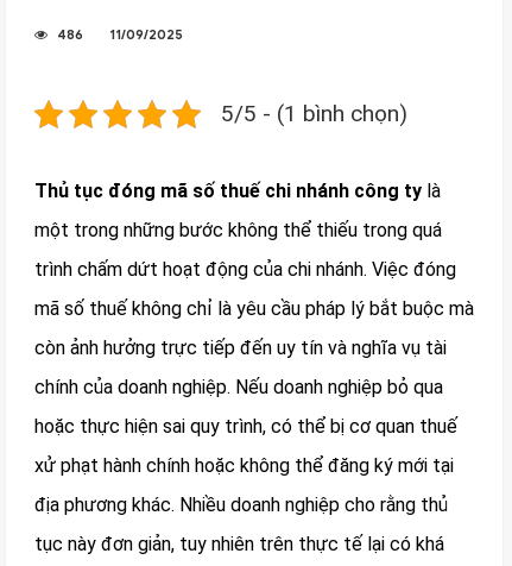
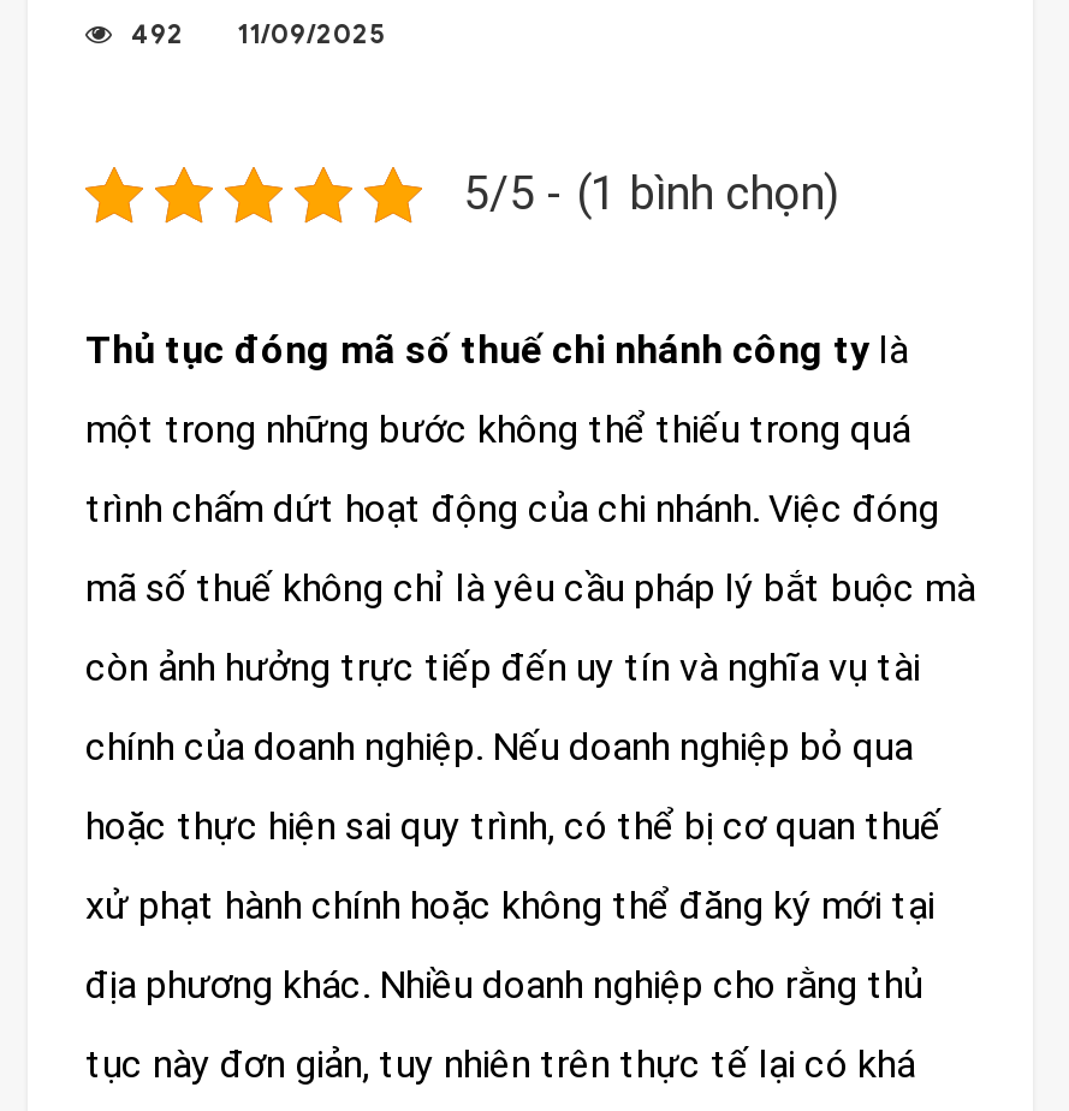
- 486 11/09/2025
+ 492 11/09/2025
